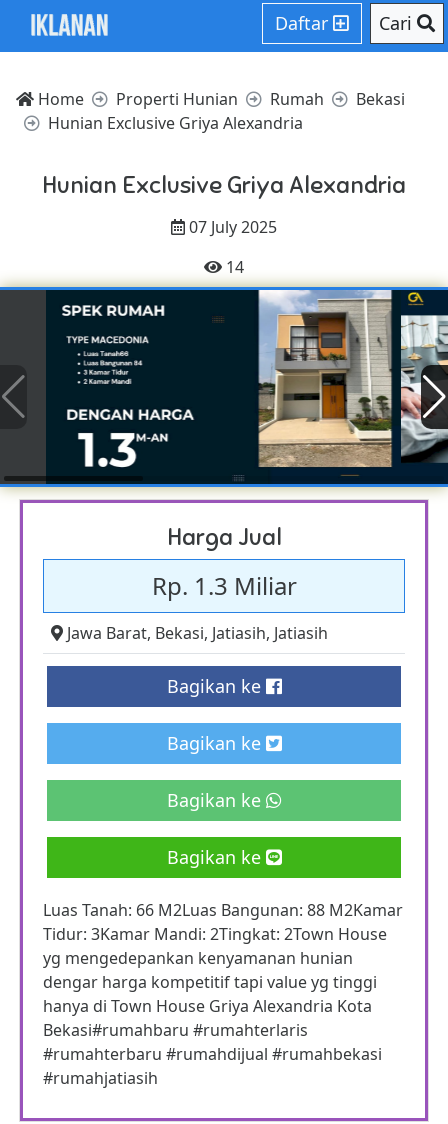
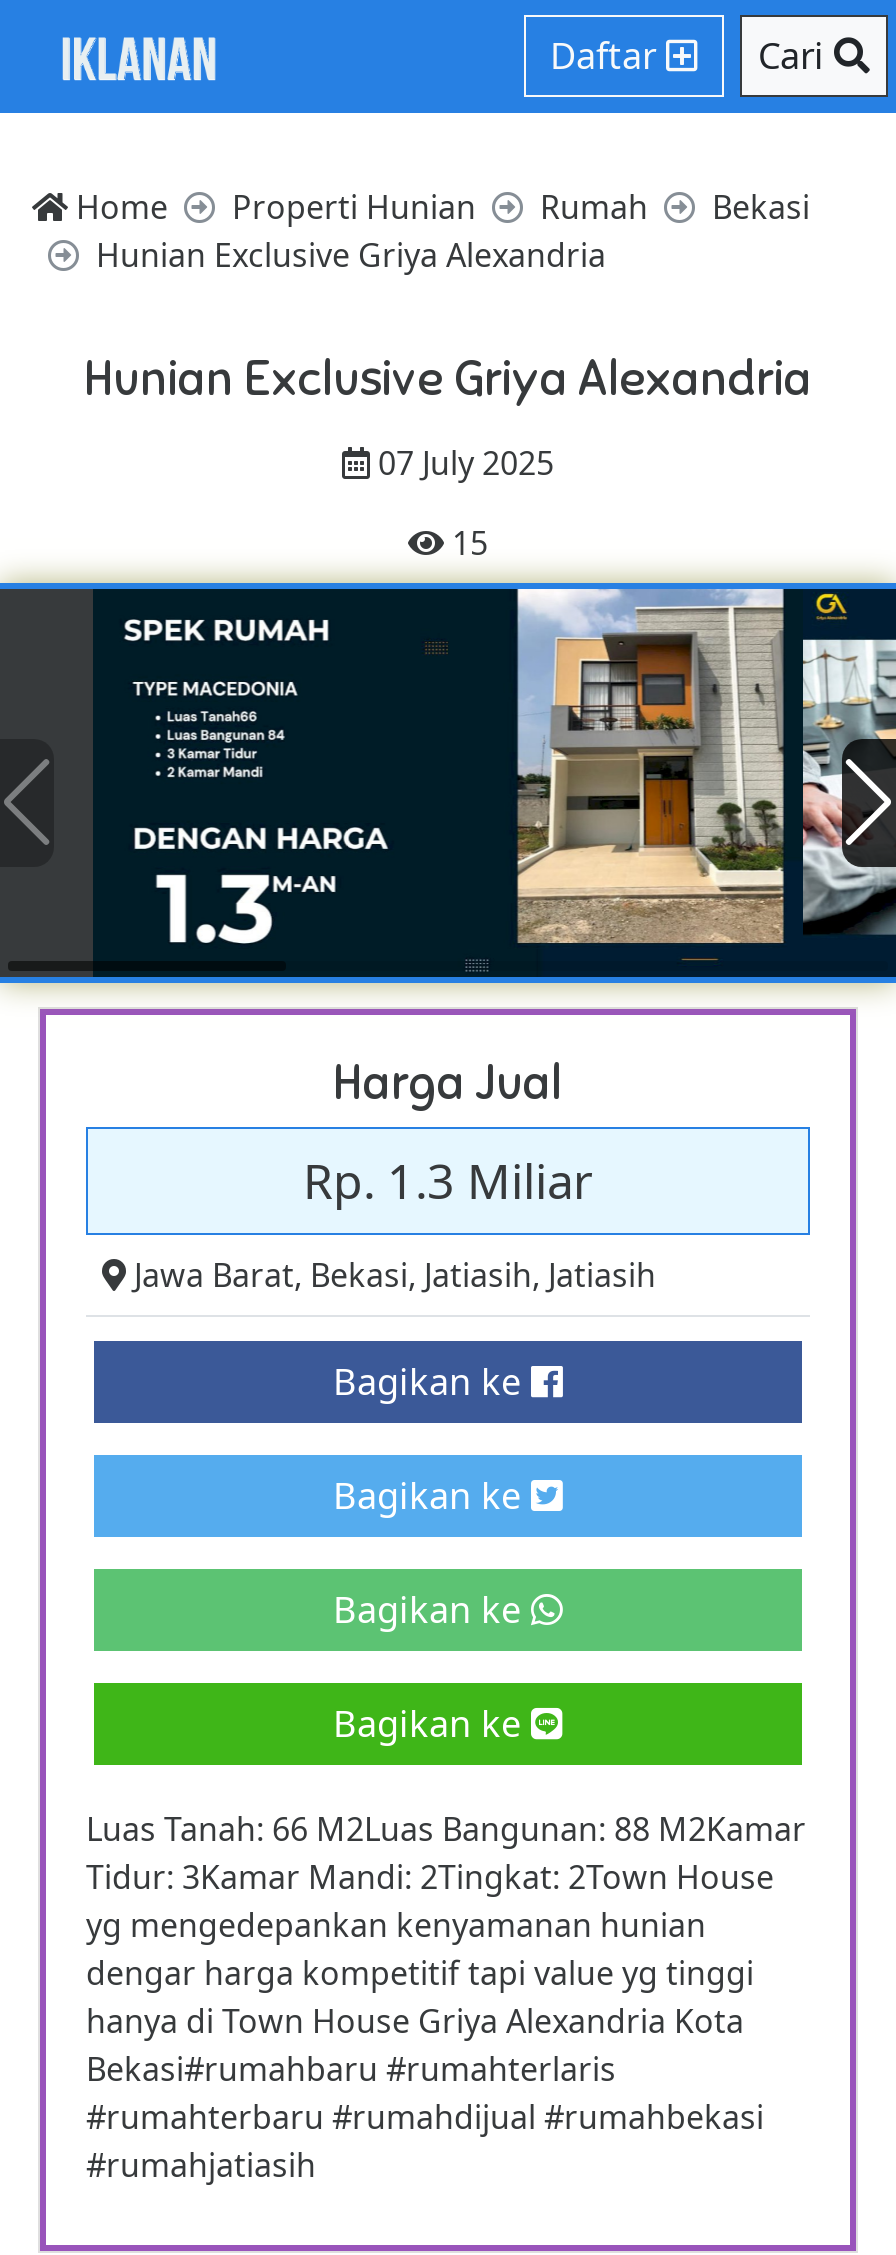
- 14
+ 15
